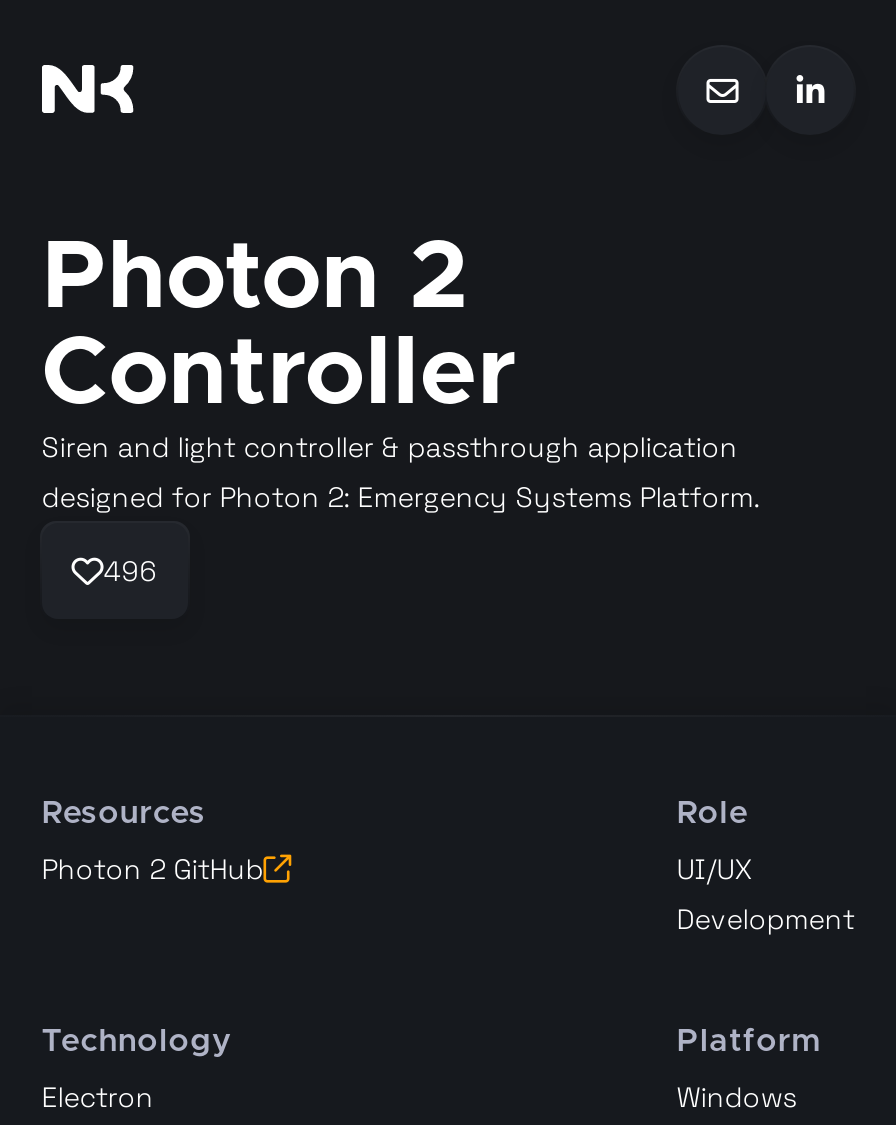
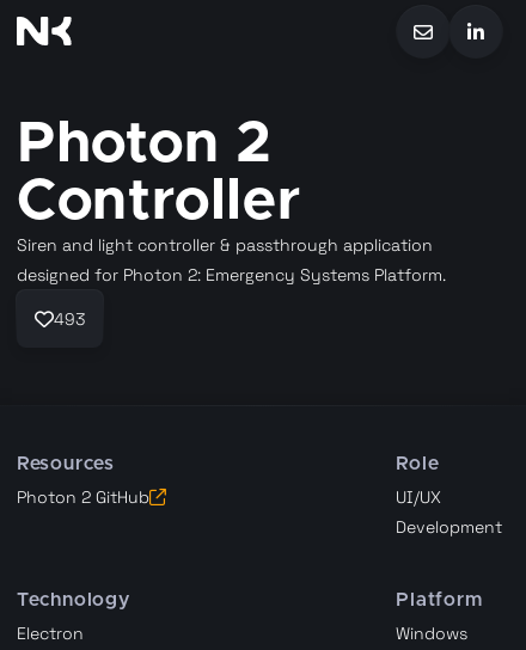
- 496
+ 493
